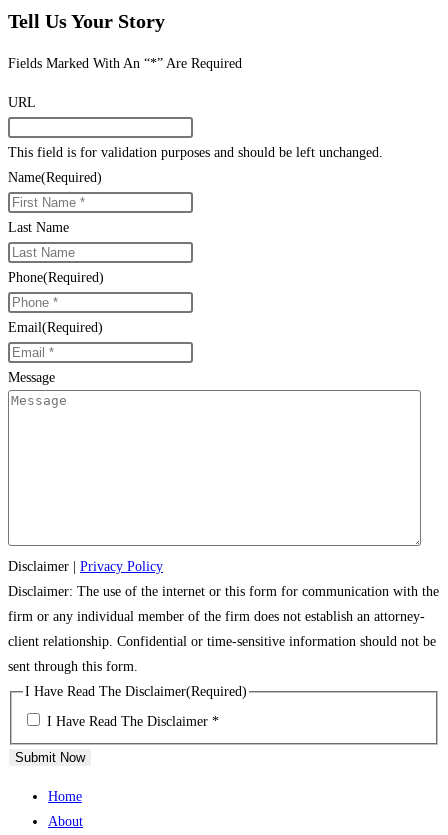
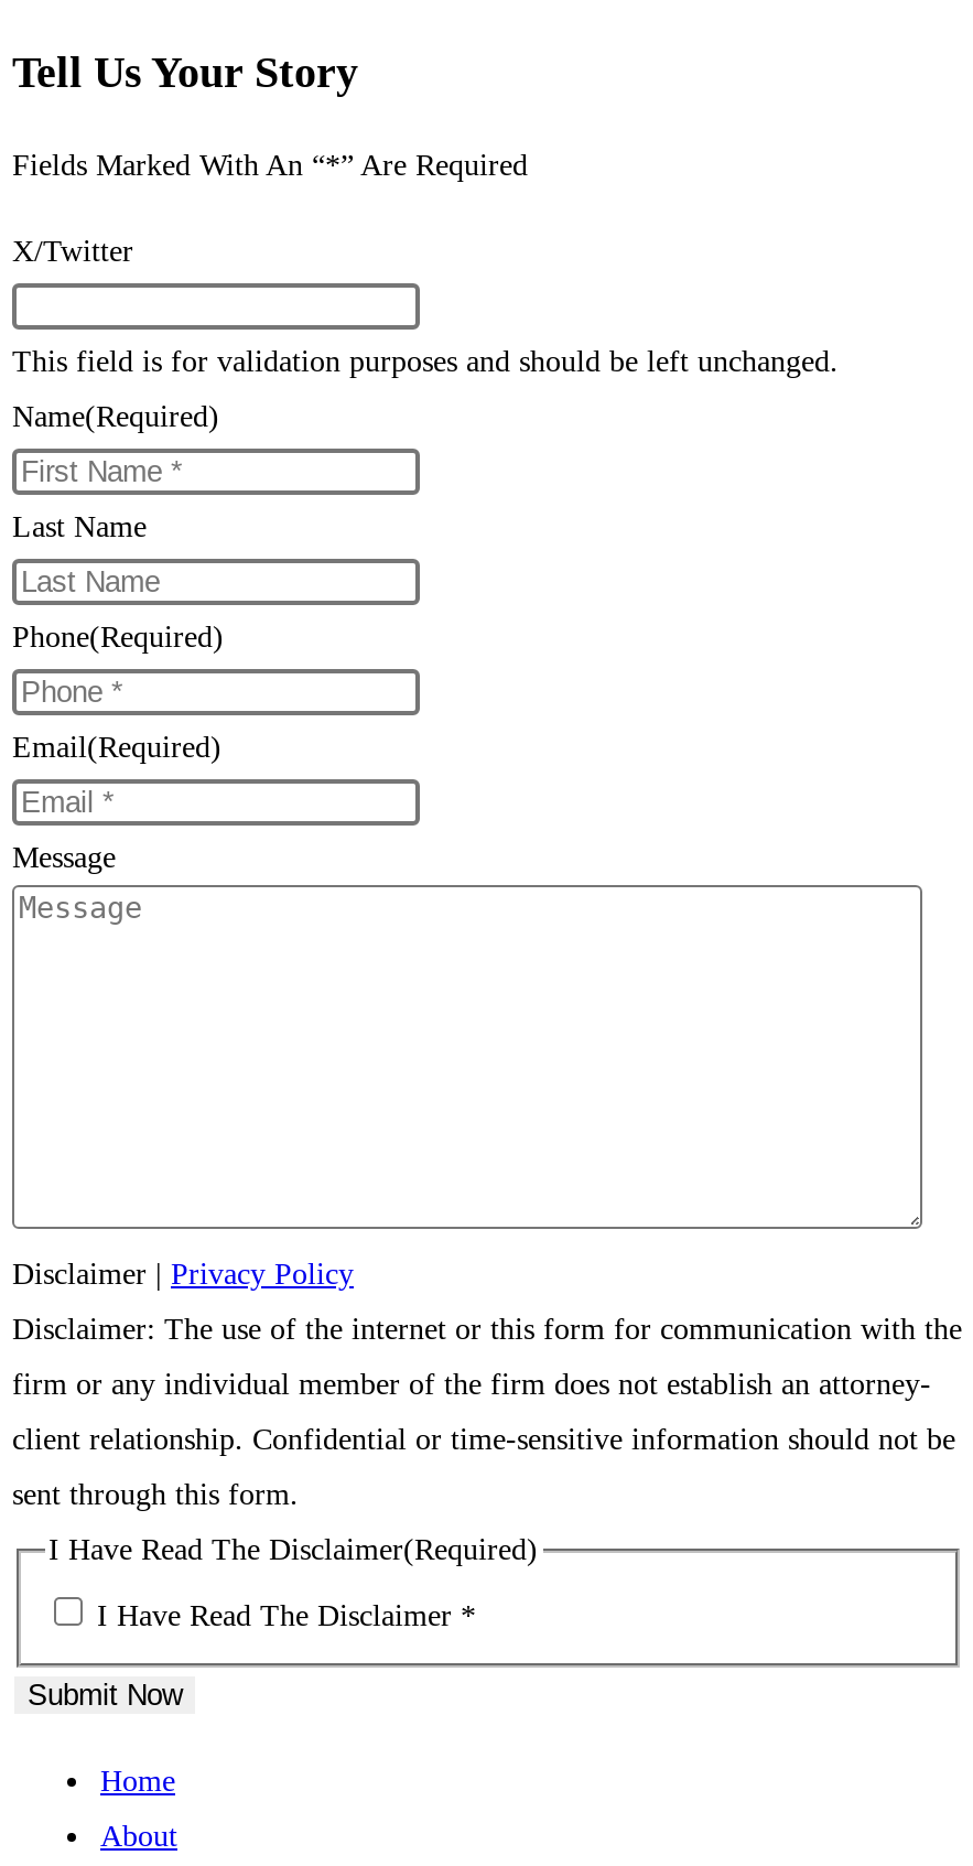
- URL
+ X/Twitter
